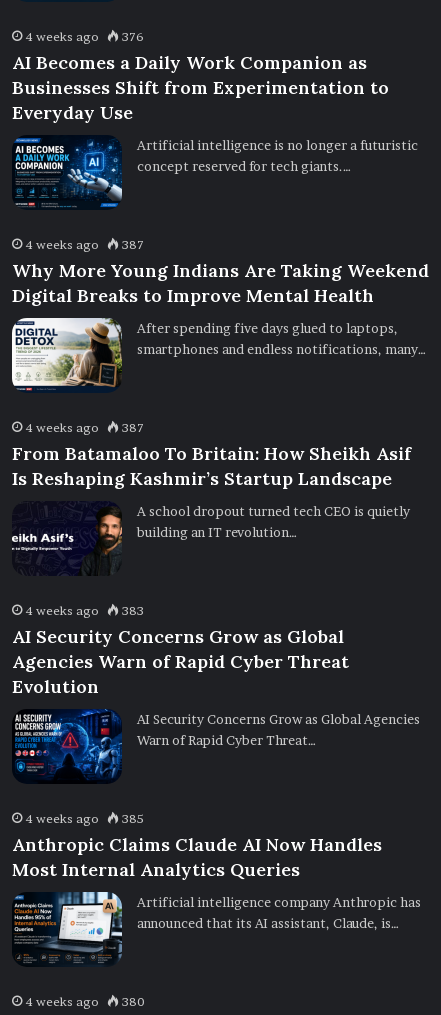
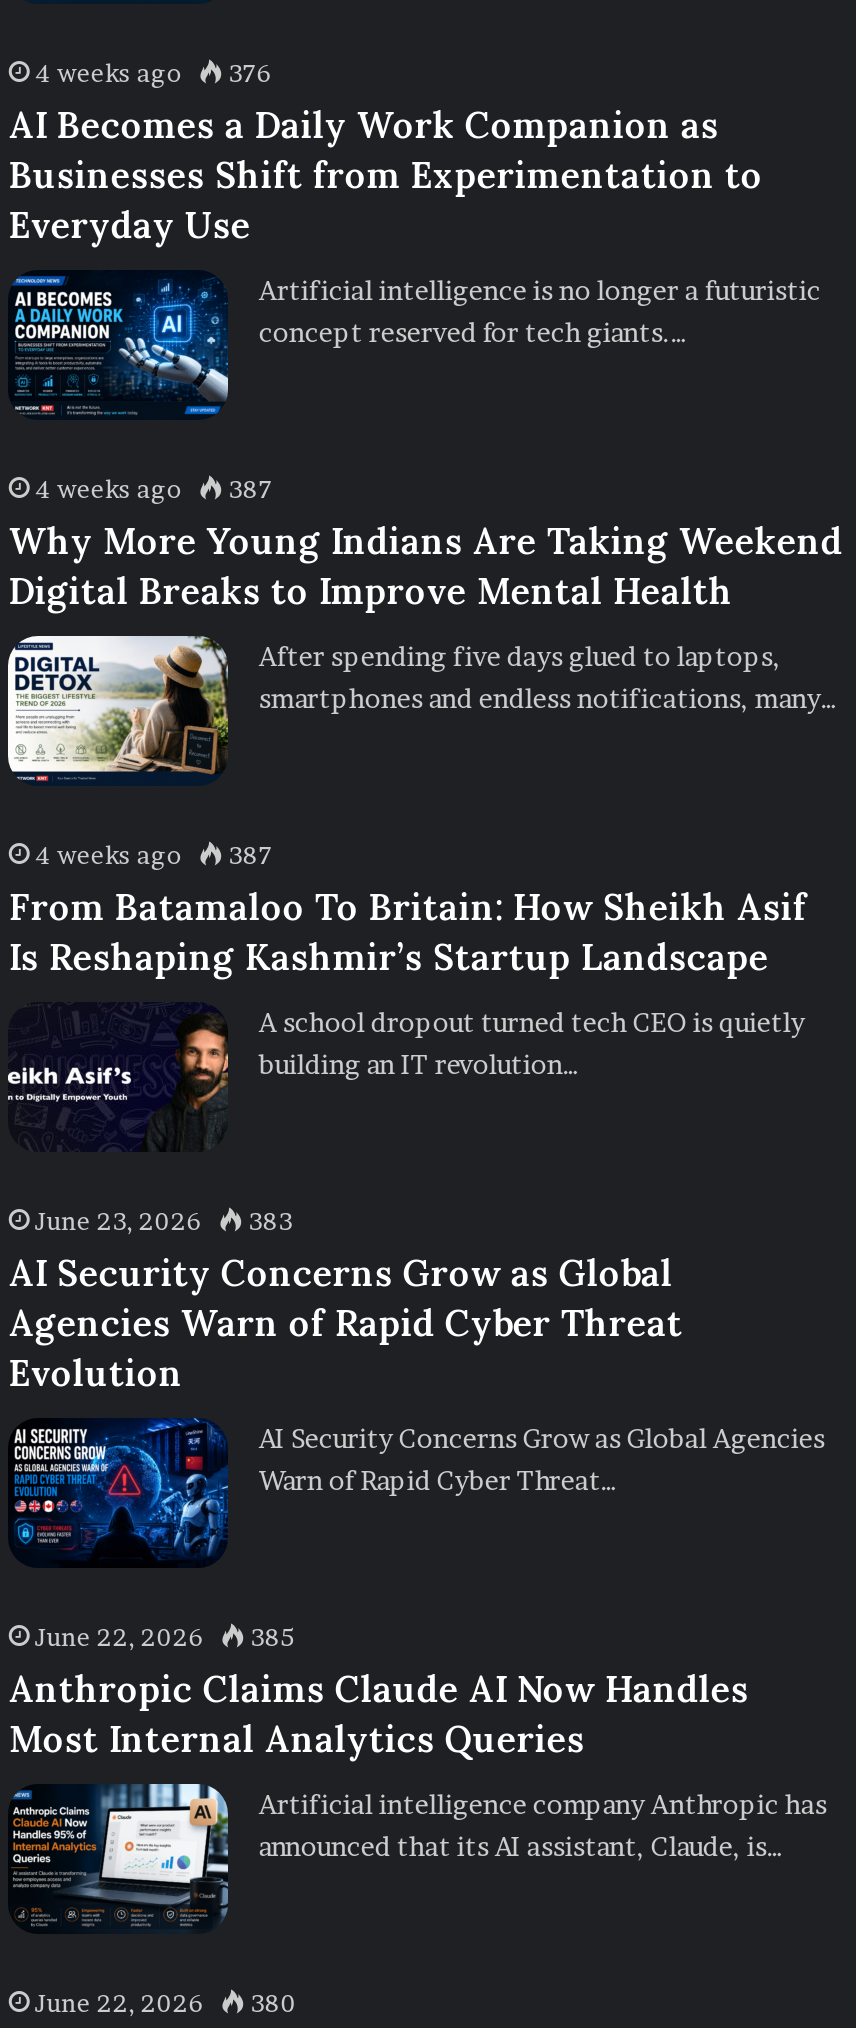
- 4 weeks ago 383
+ June 23, 2026 383

- 4 weeks ago 385
+ June 22, 2026 385

- 4 weeks ago 380
+ June 22, 2026 380
